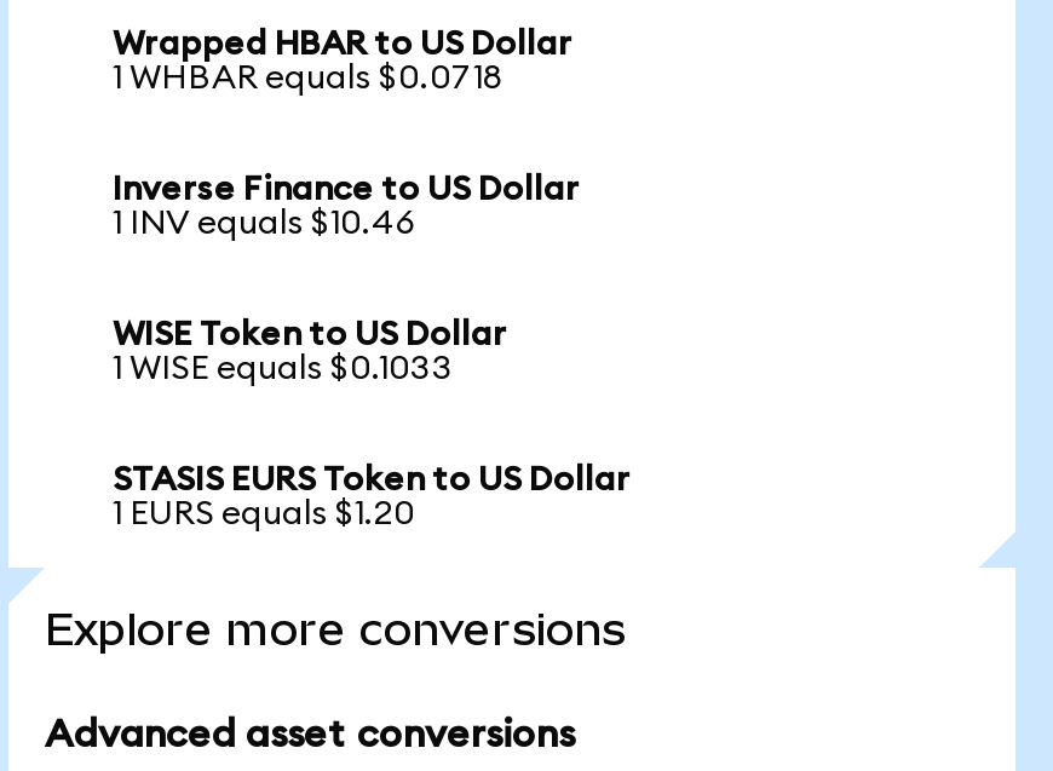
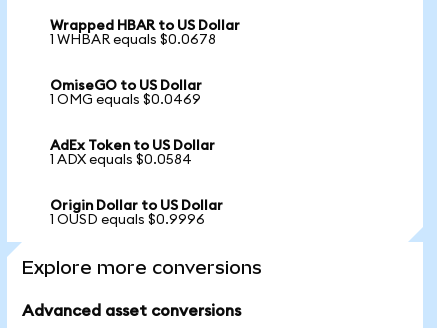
- 1 WHBAR equals $0.0718
+ 1 WHBAR equals $0.0678

- Inverse Finance to US Dollar
- 1 INV equals $10.46
+ OmiseGO to US Dollar
+ 1 OMG equals $0.0469

- WISE Token to US Dollar
- 1 WISE equals $0.1033
+ AdEx Token to US Dollar
+ 1 ADX equals $0.0584

- STASIS EURS Token to US Dollar
- 1 EURS equals $1.20
+ Origin Dollar to US Dollar
+ 1 OUSD equals $0.9996
